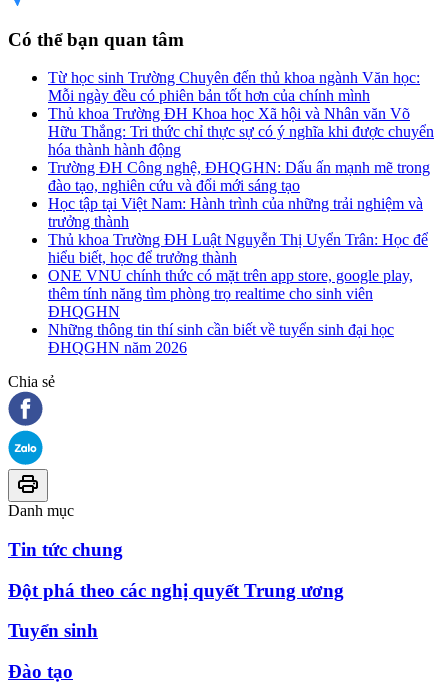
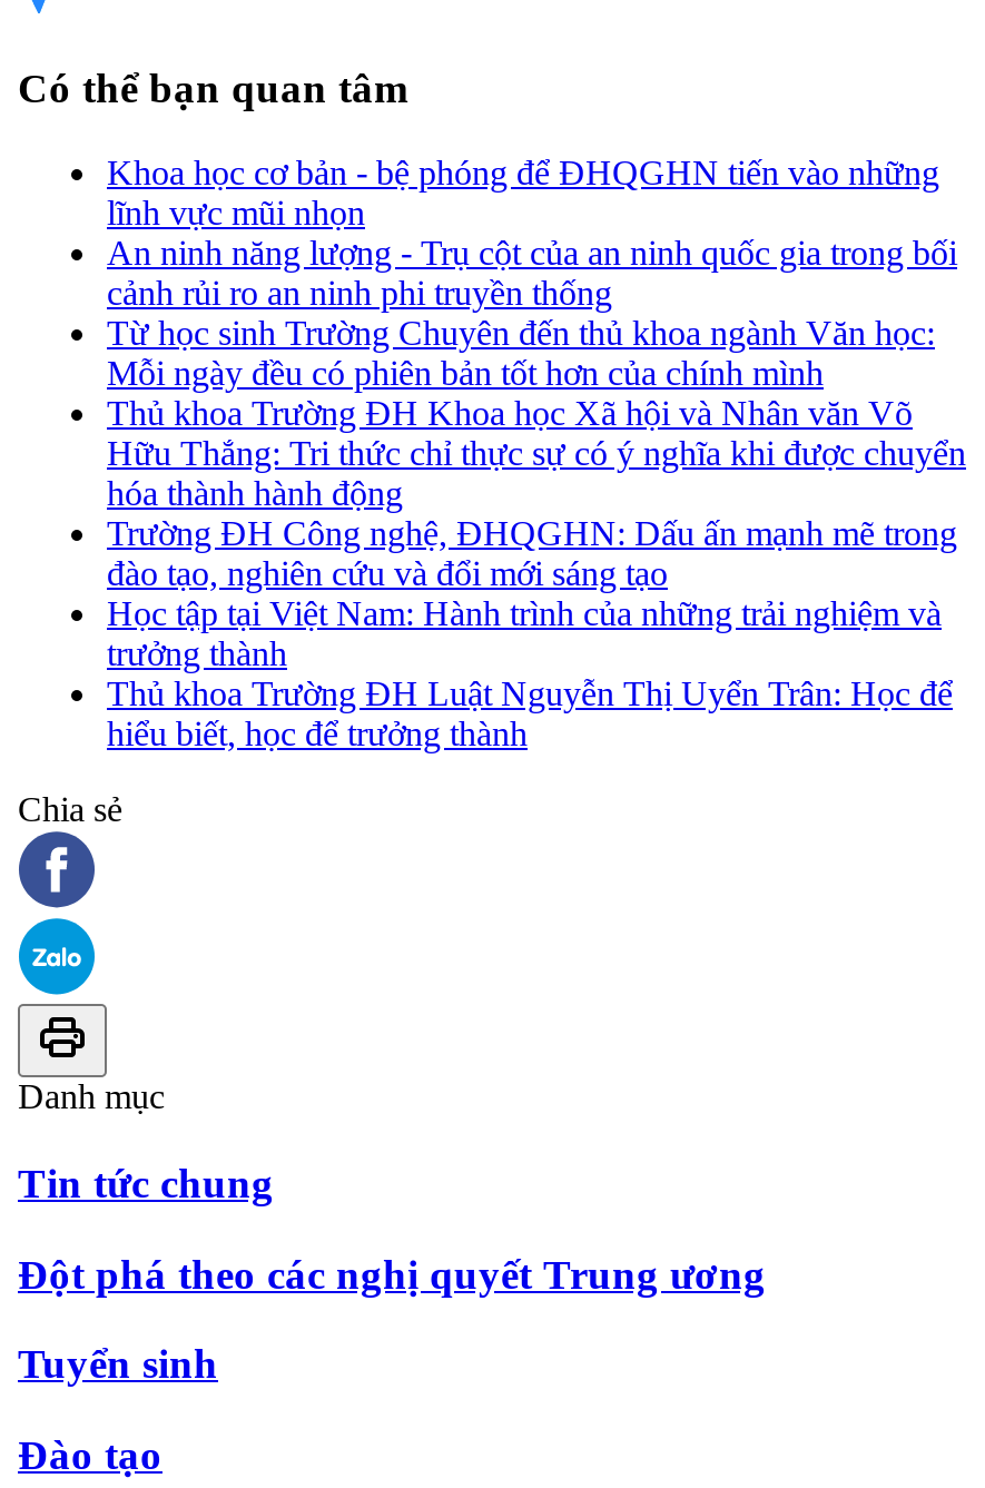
+ Khoa học cơ bản - bệ phóng để ĐHQGHN tiến vào những
+ lĩnh vực mũi nhọn
+ An ninh năng lượng - Trụ cột của an ninh quốc gia trong bối
+ cảnh rủi ro an ninh phi truyền thống

moved down: Từ học sinh Trường Chuyên đến thủ khoa ngành Văn học: | Mỗi ngày đều có phiên bản tốt hơn của chính mình | Thủ khoa Trường ĐH Khoa học Xã hội và Nhân văn Võ | ... | Thủ khoa Trường ĐH Luật Nguyễn Thị Uyển Trân: Học để | hiểu biết, học để trưởng thành

- ONE VNU chính thức có mặt trên app store, google play,
- thêm tính năng tìm phòng trọ realtime cho sinh viên
- ĐHQGHN
- Những thông tin thí sinh cần biết về tuyển sinh đại học
- ĐHQGHN năm 2026
